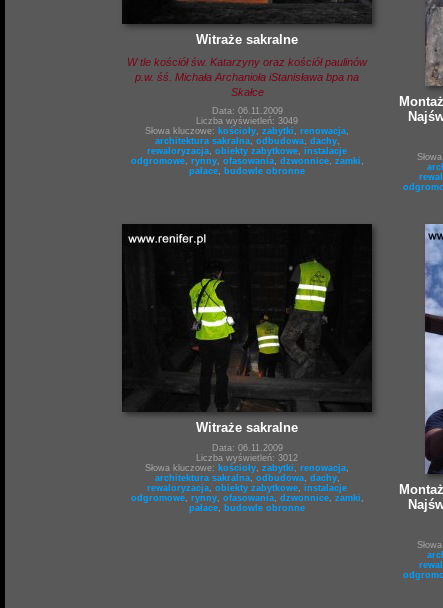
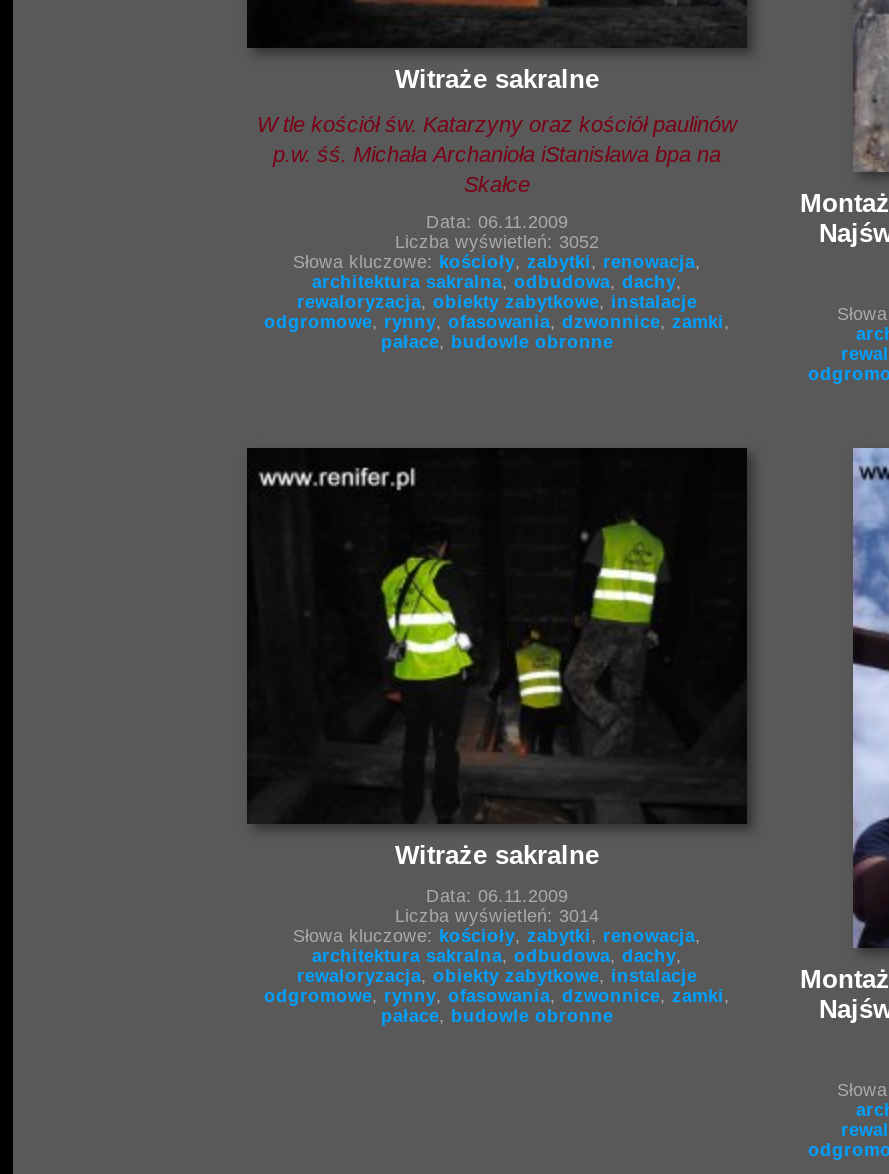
- Liczba wyświetleń: 3049
+ Liczba wyświetleń: 3052

- Liczba wyświetleń: 3012
+ Liczba wyświetleń: 3014
